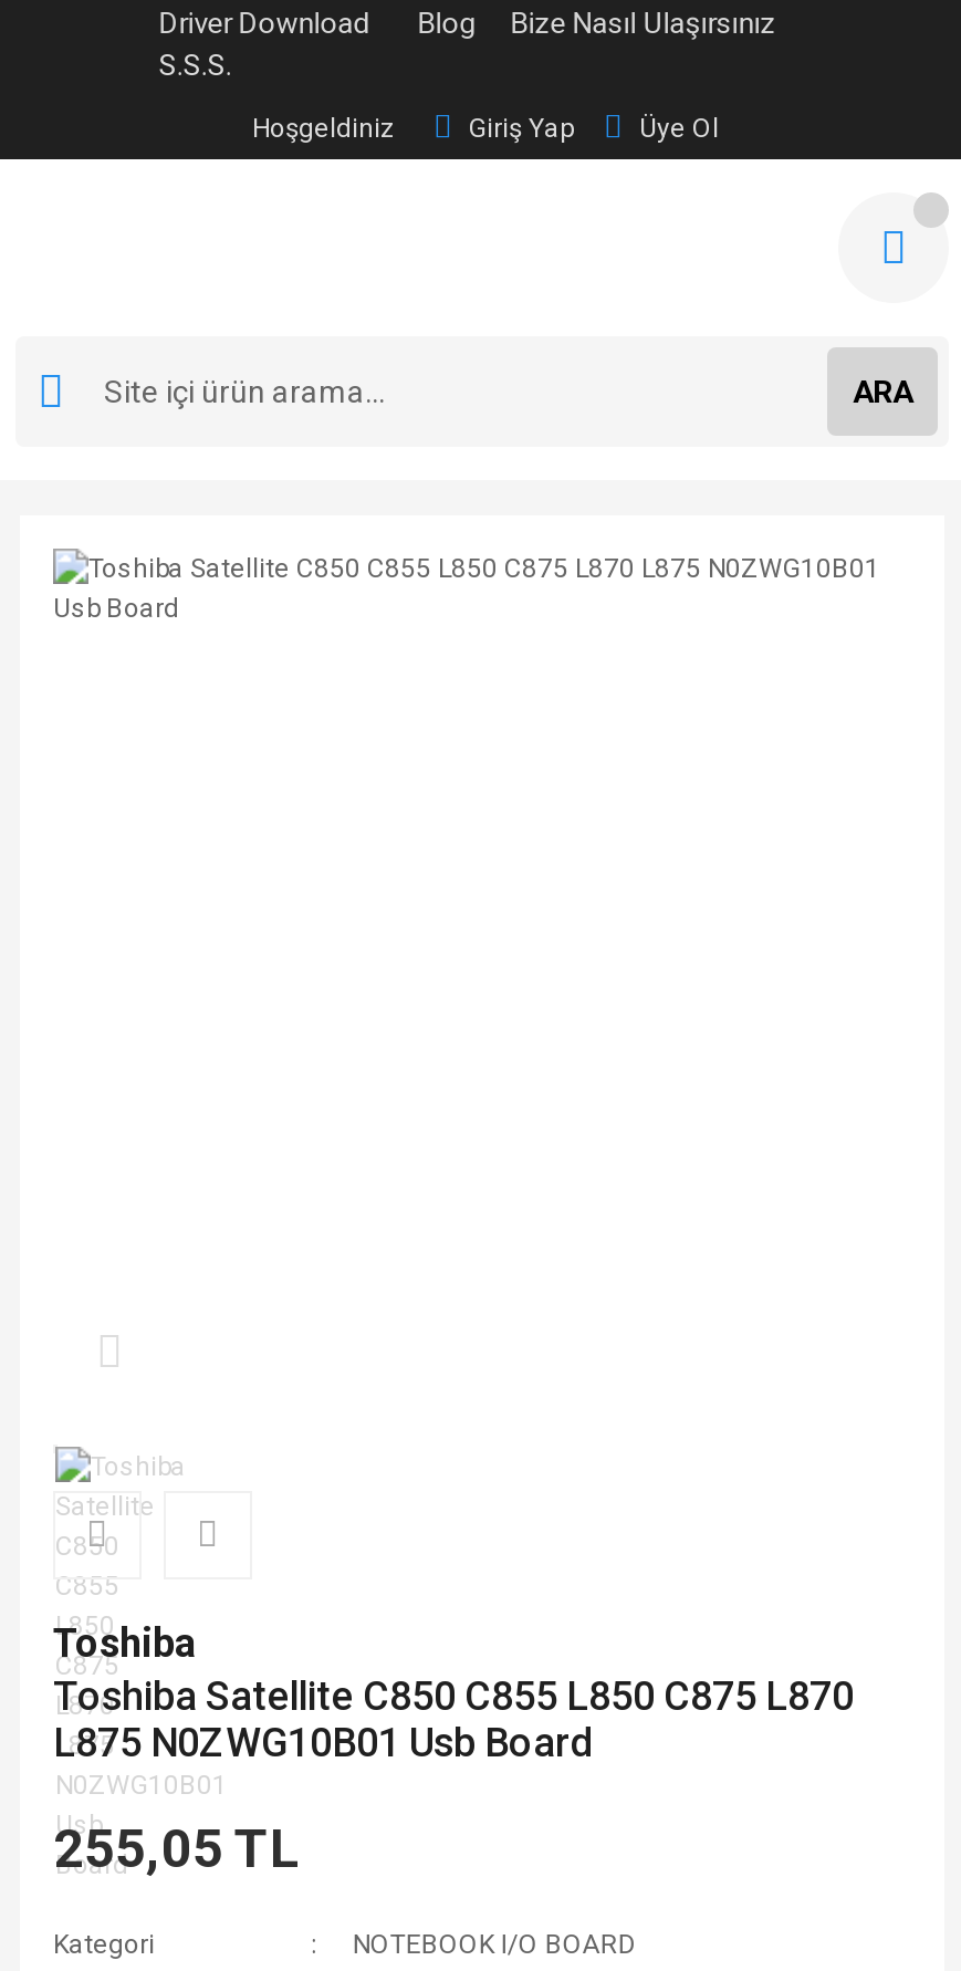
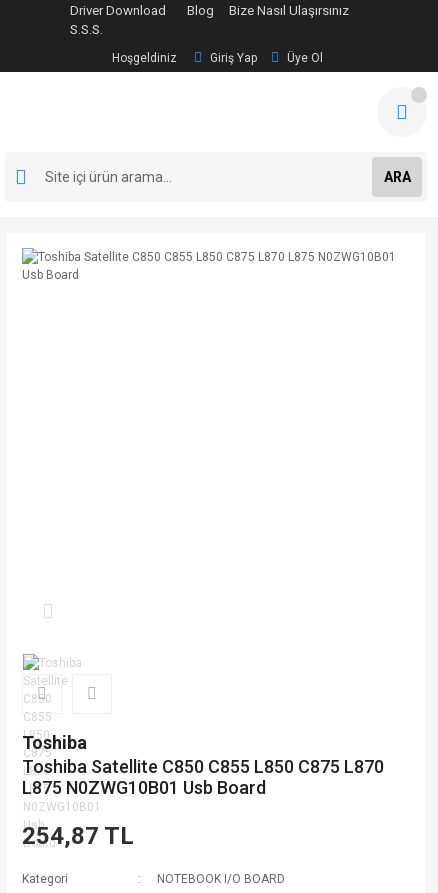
- 255,05 TL
+ 254,87 TL
